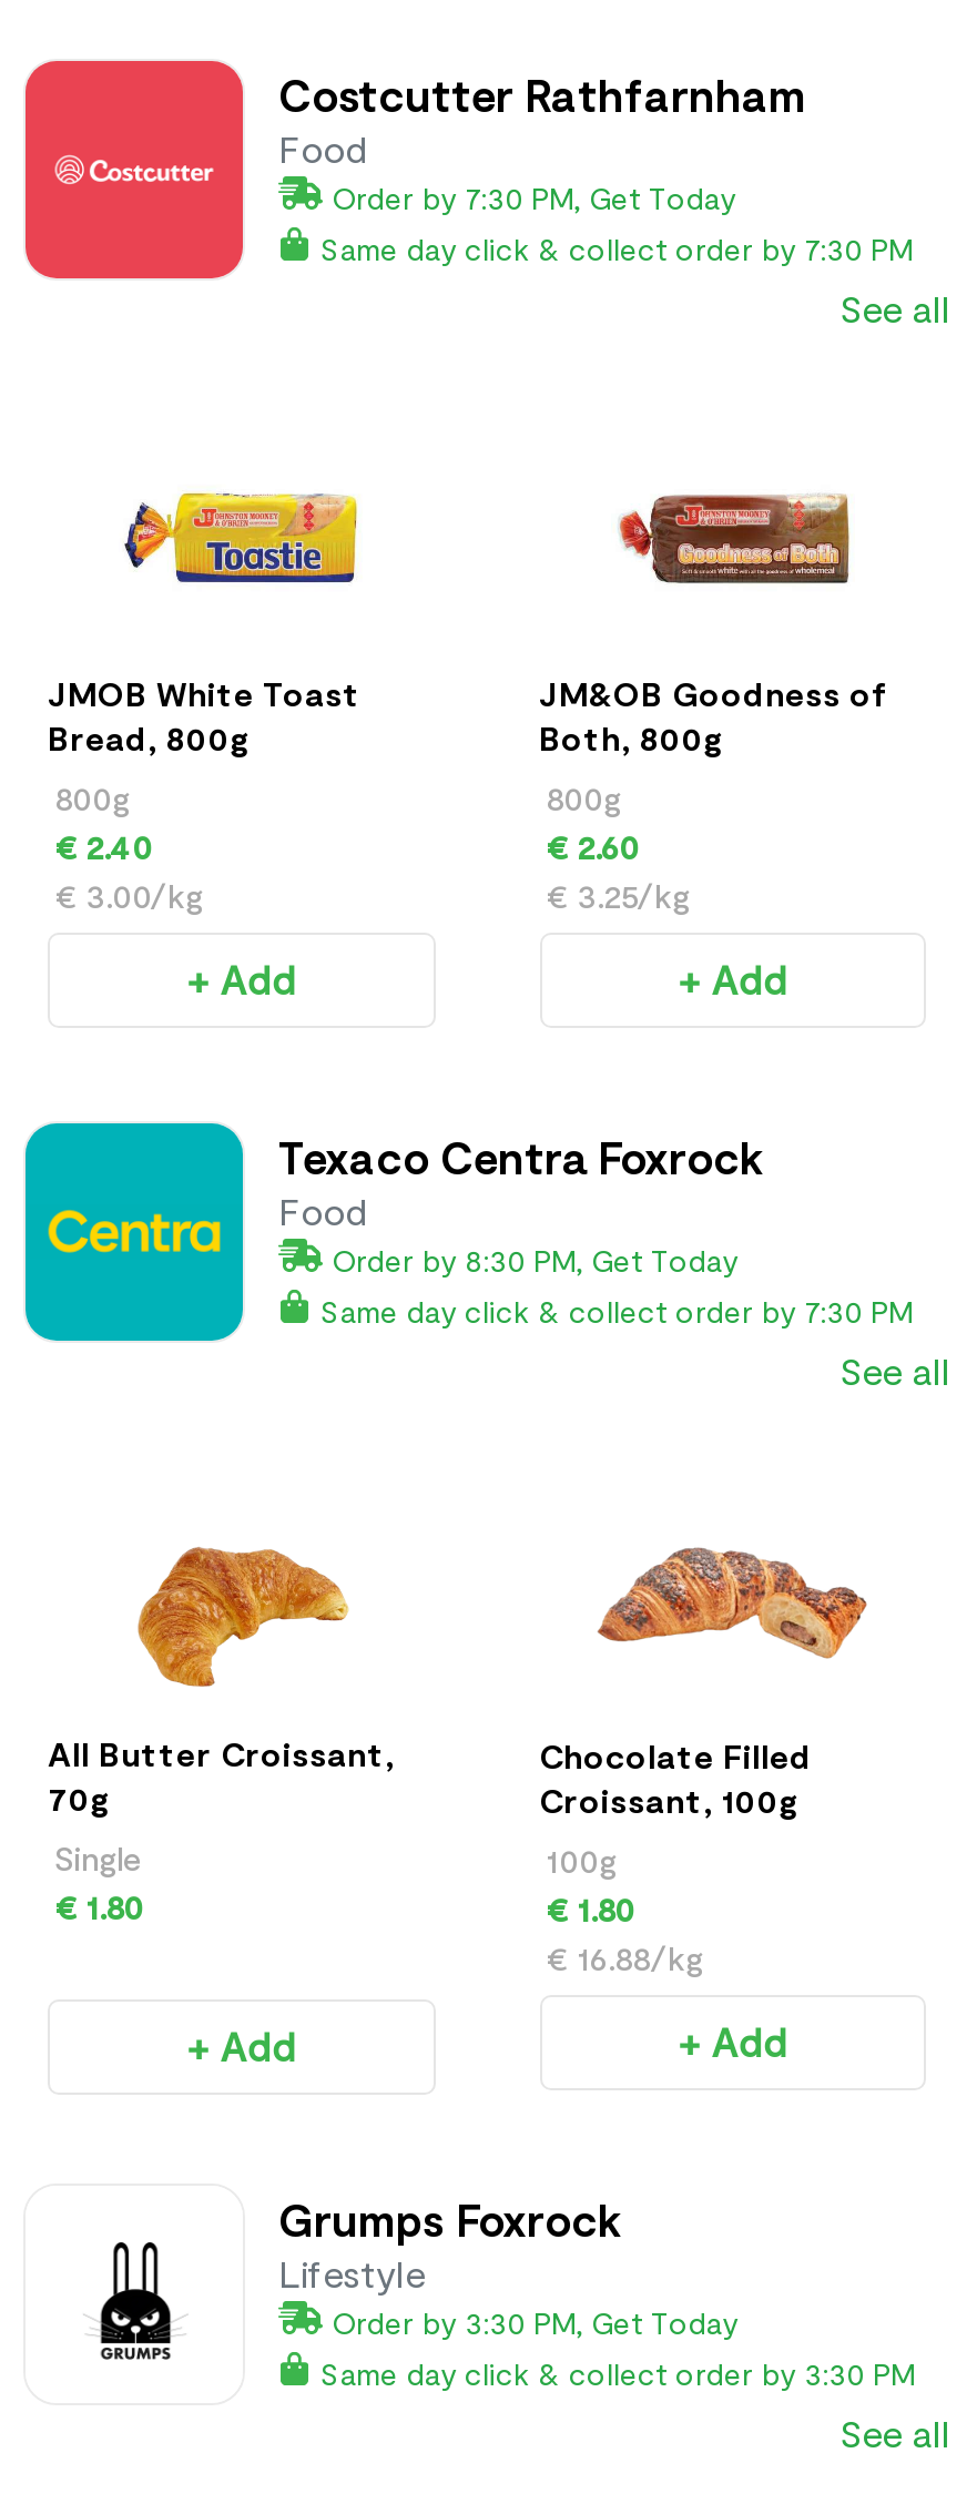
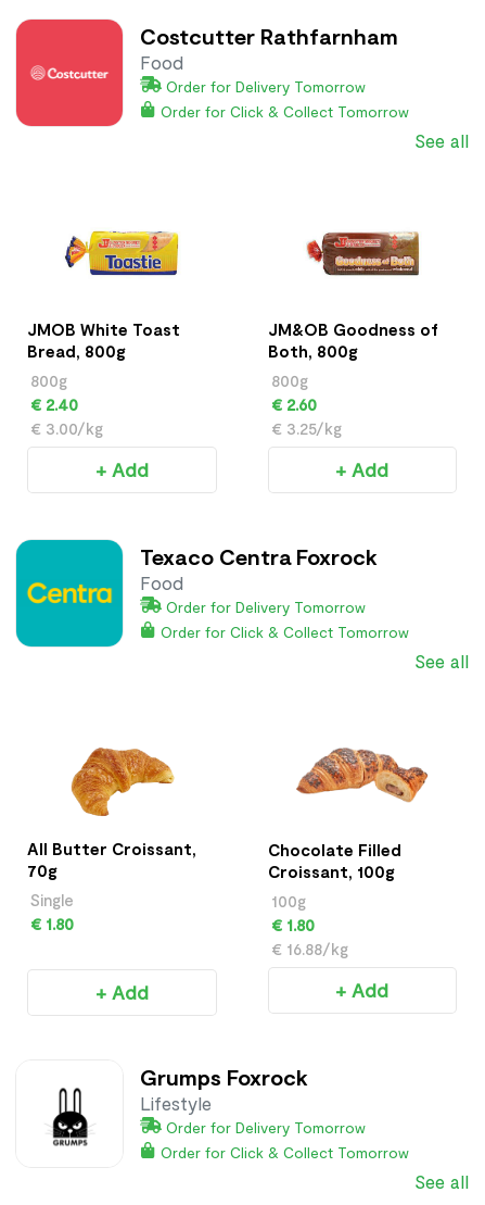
- Order by 7:30 PM, Get Today
- Same day click & collect order by 7:30 PM
+ Order for Delivery Tomorrow
+ Order for Click & Collect Tomorrow

- Order by 8:30 PM, Get Today
- Same day click & collect order by 7:30 PM
+ Order for Delivery Tomorrow
+ Order for Click & Collect Tomorrow

- Order by 3:30 PM, Get Today
- Same day click & collect order by 3:30 PM
+ Order for Delivery Tomorrow
+ Order for Click & Collect Tomorrow
